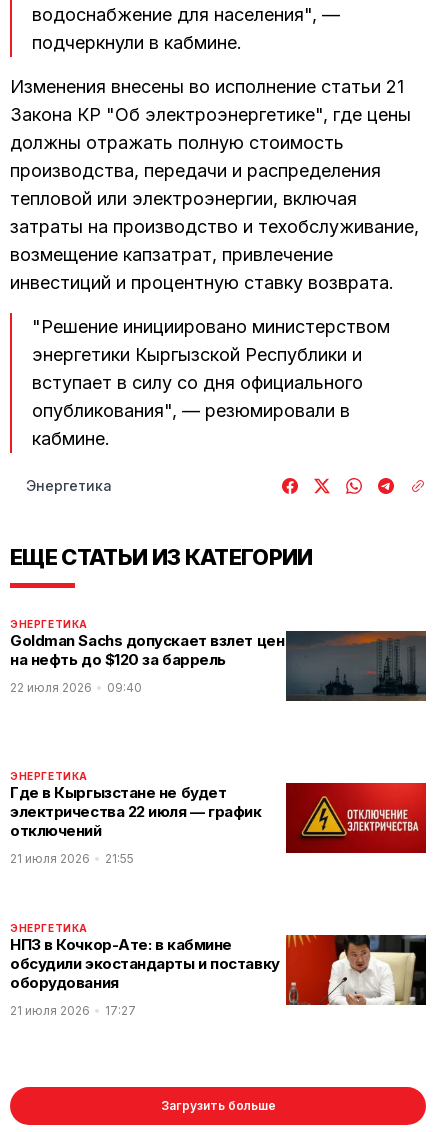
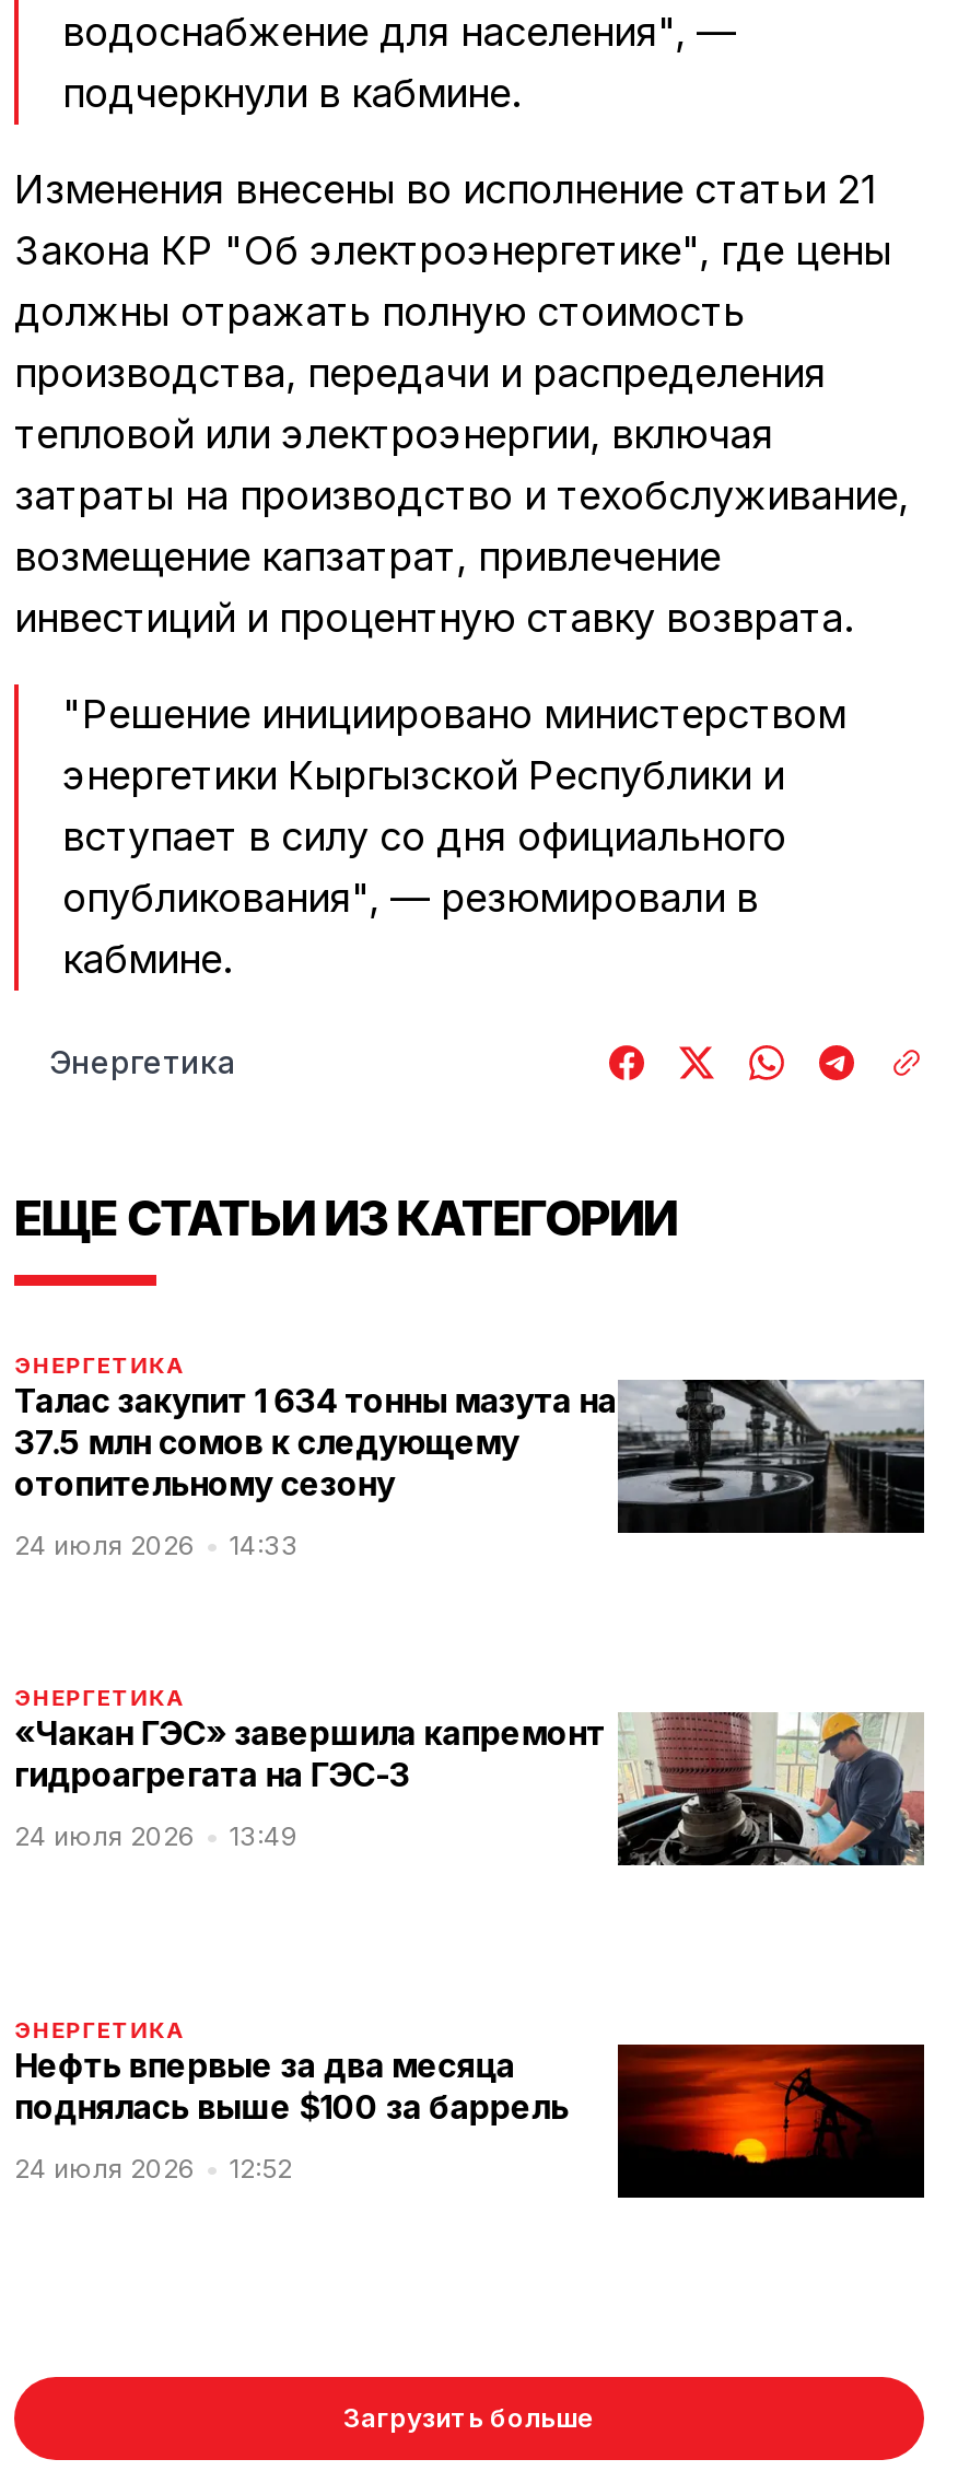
- [image]
- Goldman Sachs допускает взлет цен
- на нефть до $120 за баррель
+ [image]
+ Талас закупит 1 634 тонны мазута на
+ 37.5 млн сомов к следующему
+ отопительному сезону

- 22 июля 2026
- 09:40
+ 24 июля 2026
+ 14:33

- [image]
- Где в Кыргызстане не будет
- электричества 22 июля — график
- отключений
+ [image]
+ «Чакан ГЭС» завершила капремонт
+ гидроагрегата на ГЭС-3

- 21 июля 2026
- 21:55
+ 24 июля 2026
+ 13:49

- [image]
- НПЗ в Кочкор-Ате: в кабмине
- обсудили экостандарты и поставку
- оборудования
+ [image]
+ Нефть впервые за два месяца
+ поднялась выше $100 за баррель

- 21 июля 2026
- 17:27
+ 24 июля 2026
+ 12:52
